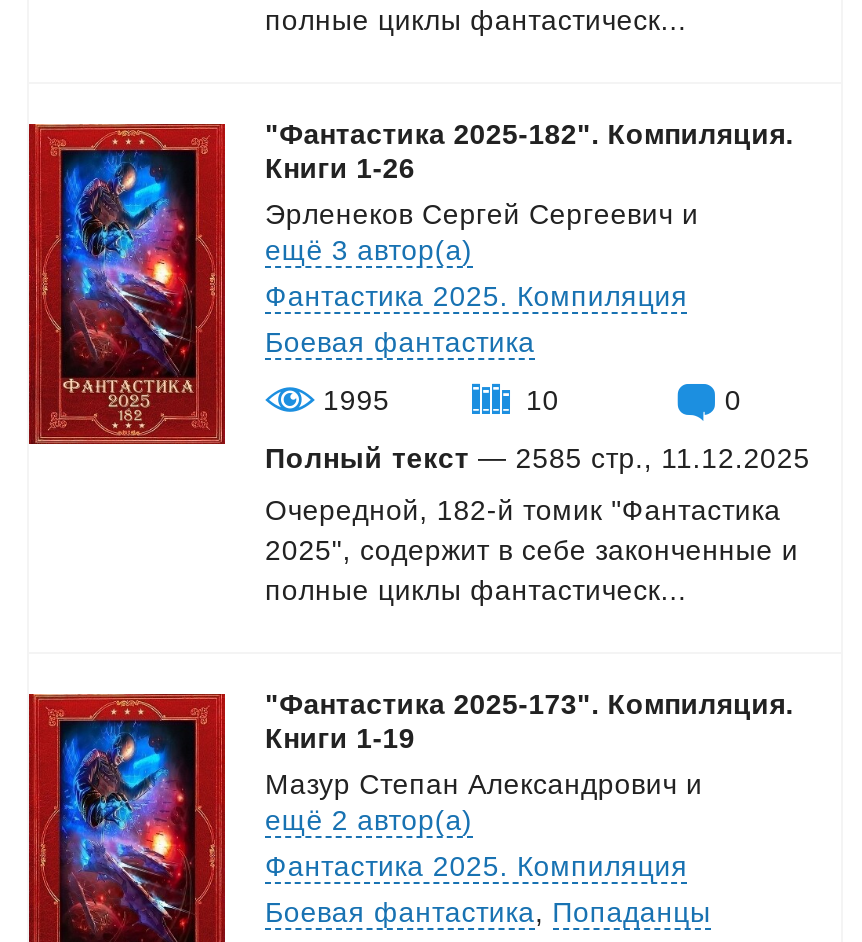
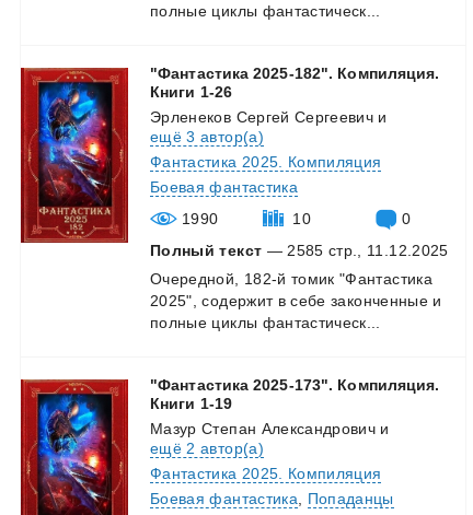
- 1995
+ 1990
